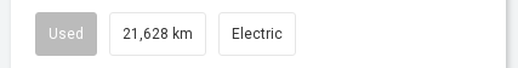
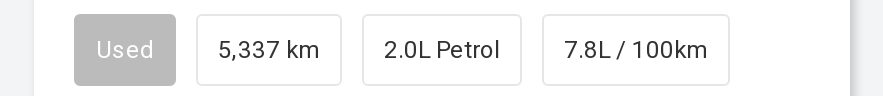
- 21,628 km
- Electric
+ 5,337 km
+ 2.0L Petrol
+ 7.8L / 100km
